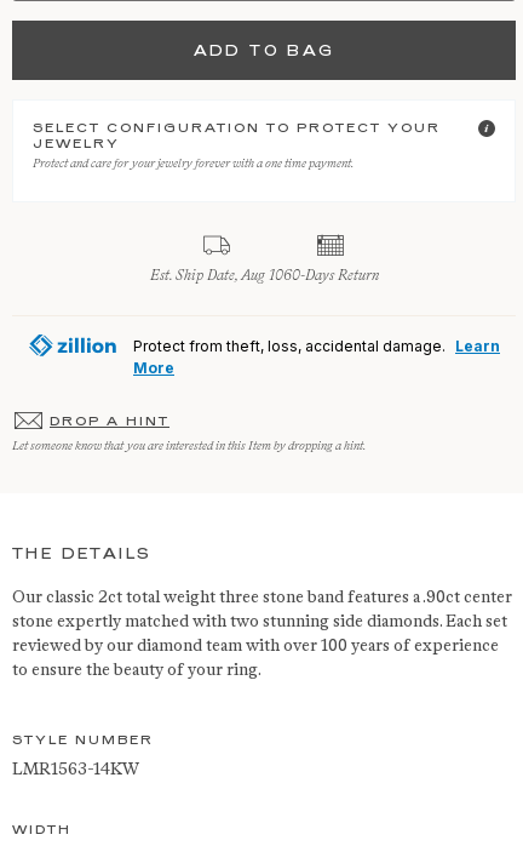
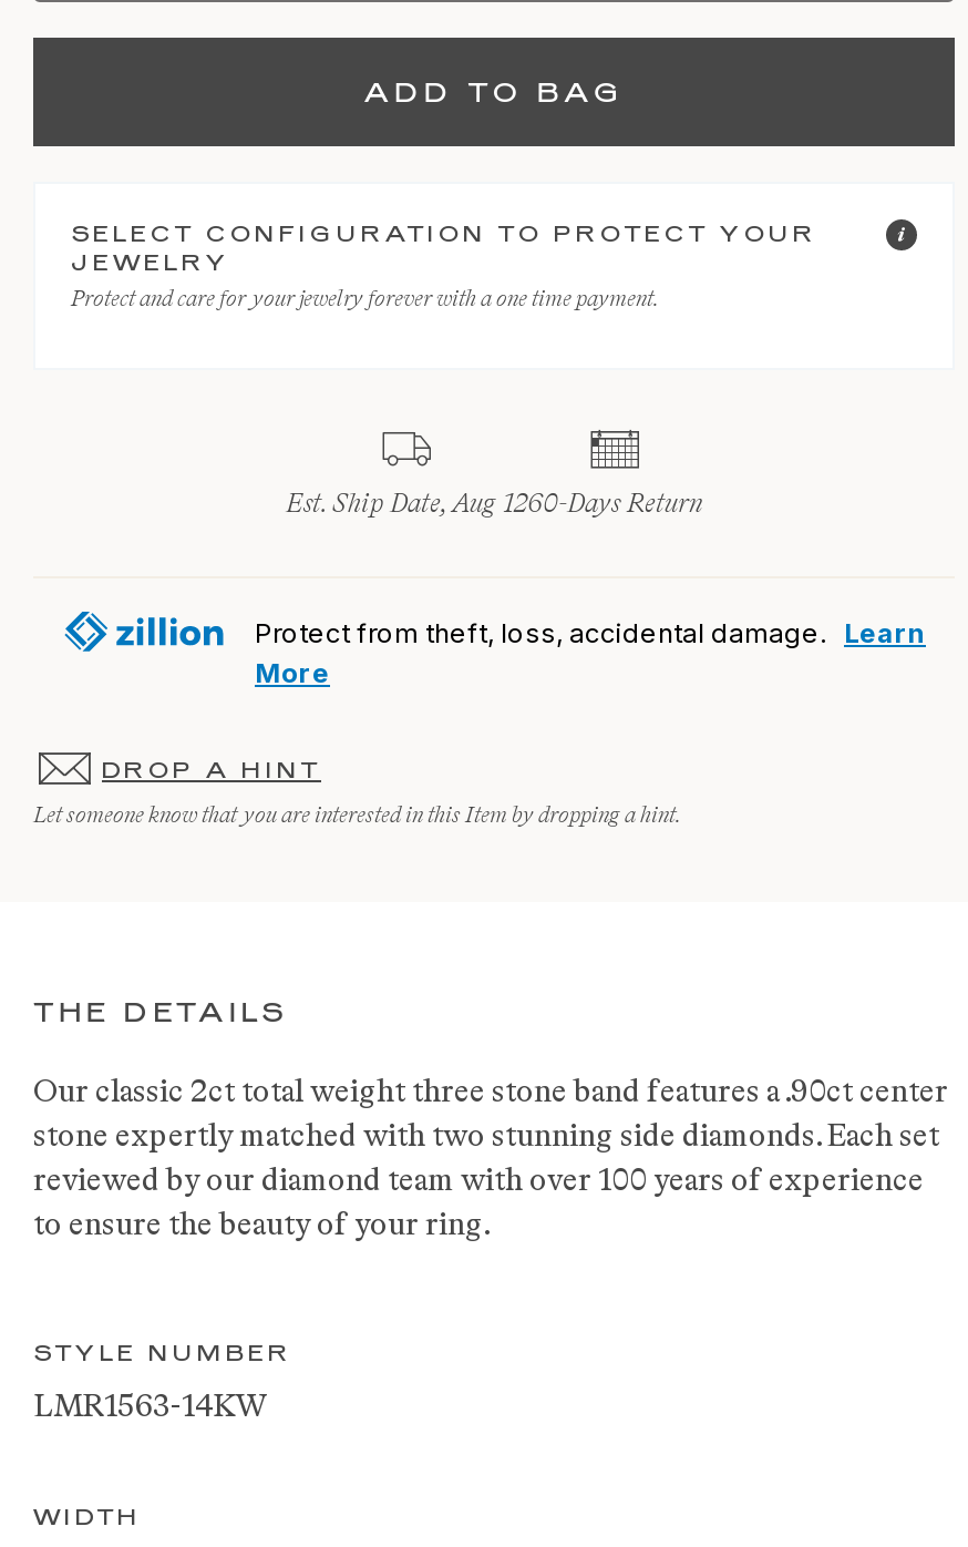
- Est. Ship Date, Aug 1060-Days Return
+ Est. Ship Date, Aug 1260-Days Return
